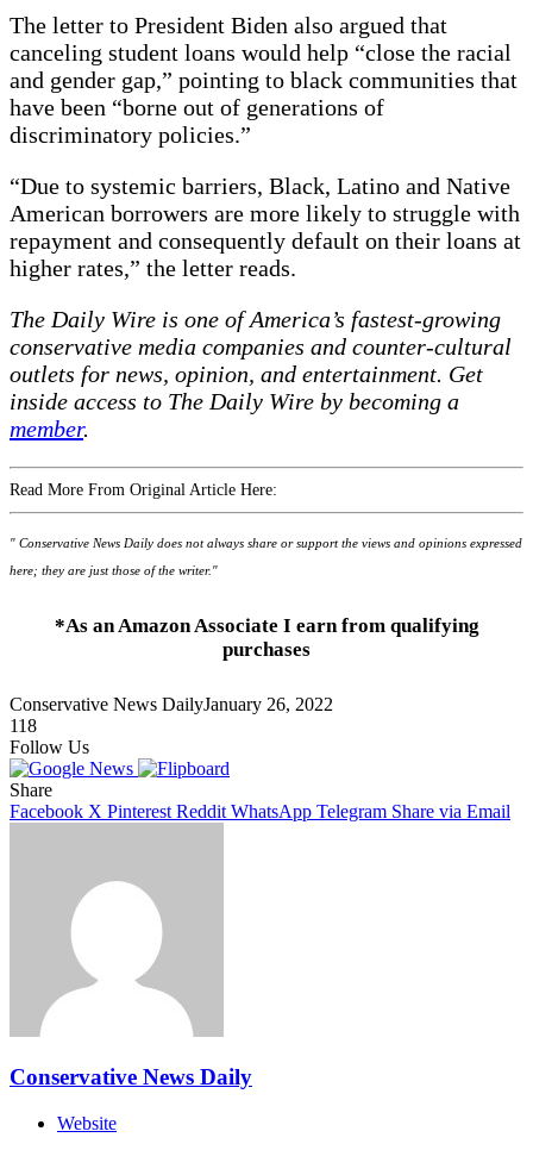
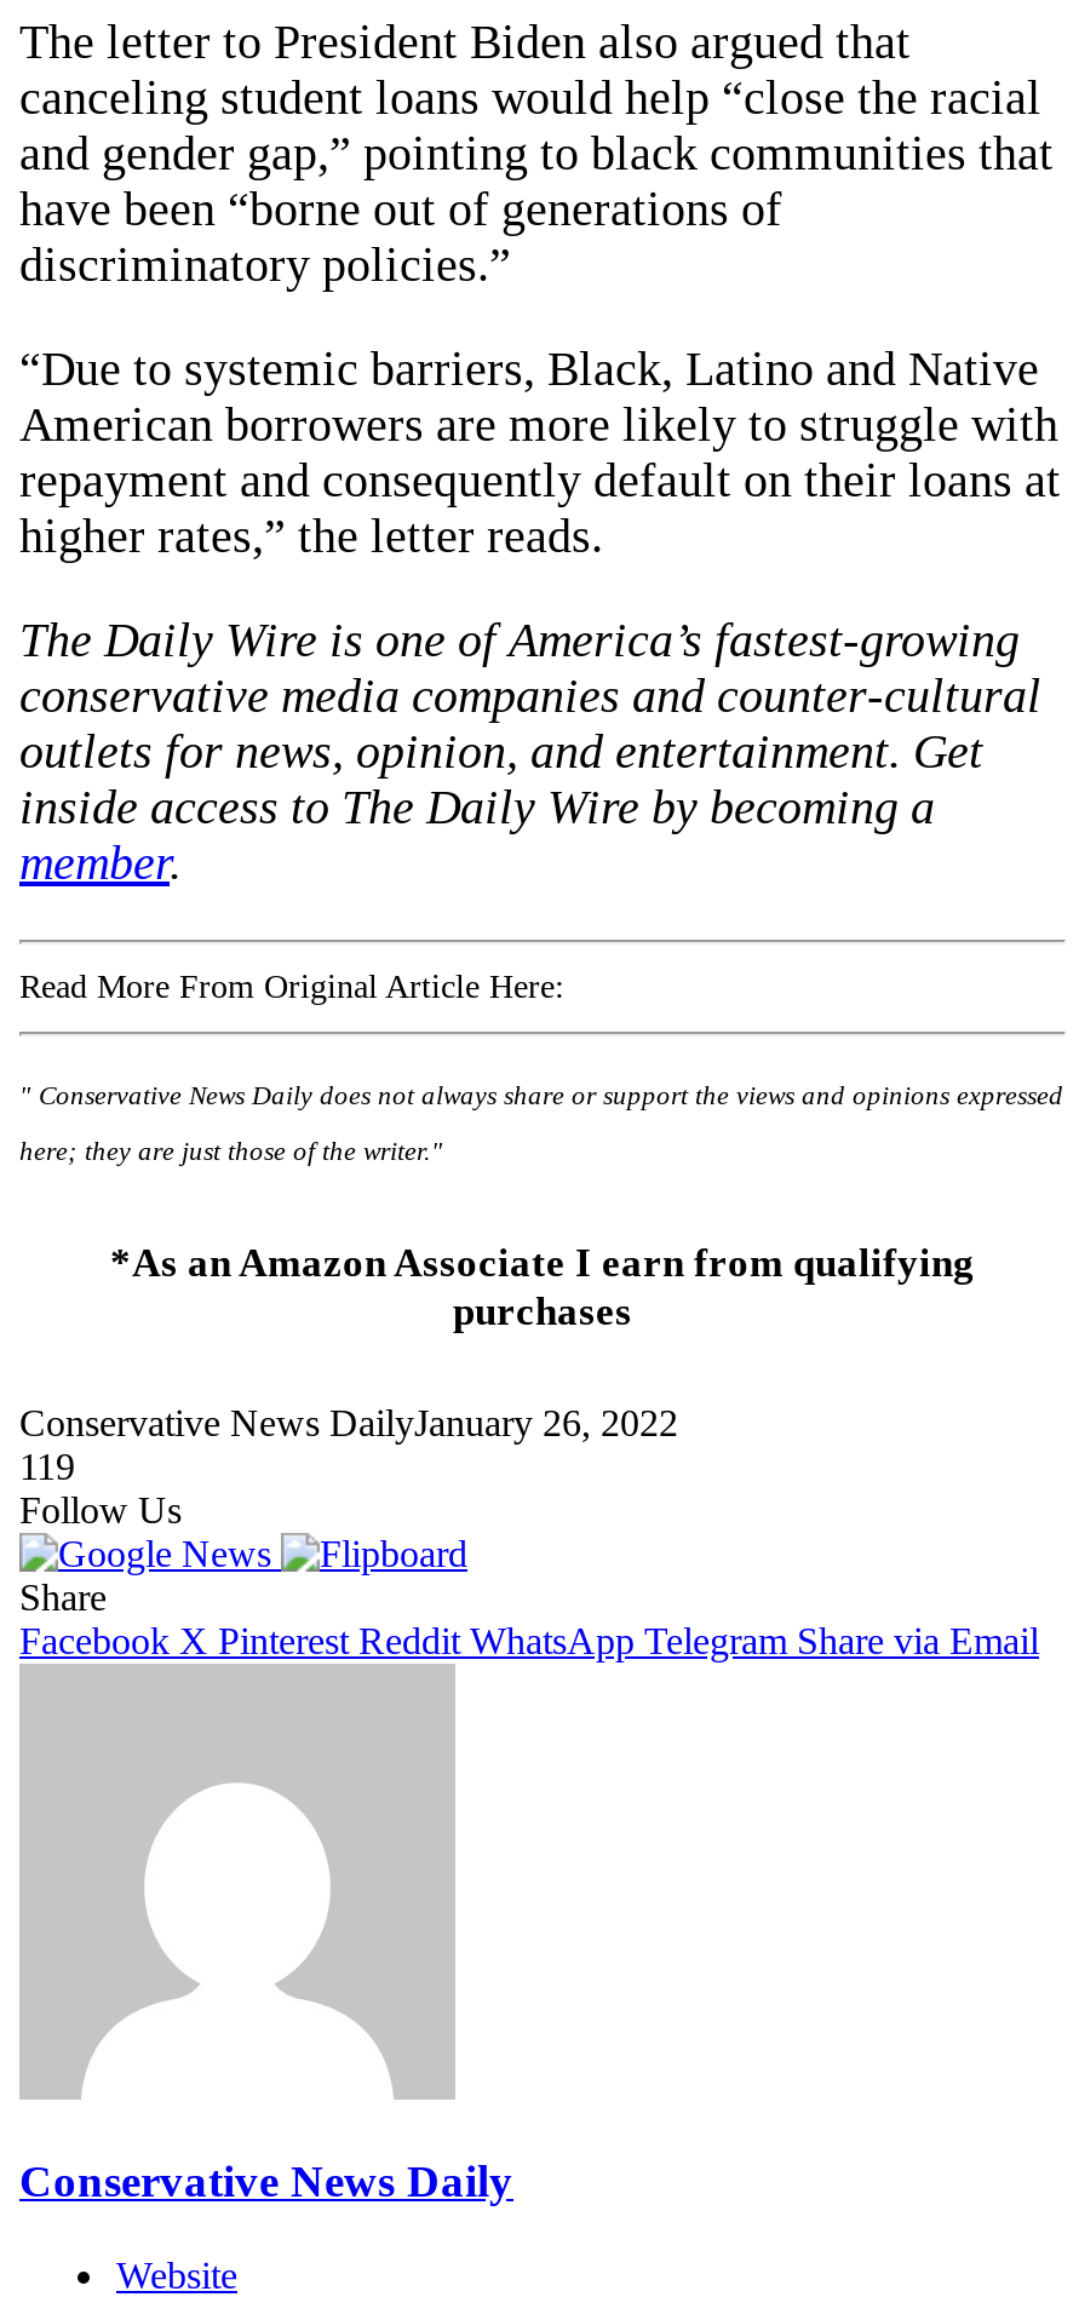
- 118
+ 119
